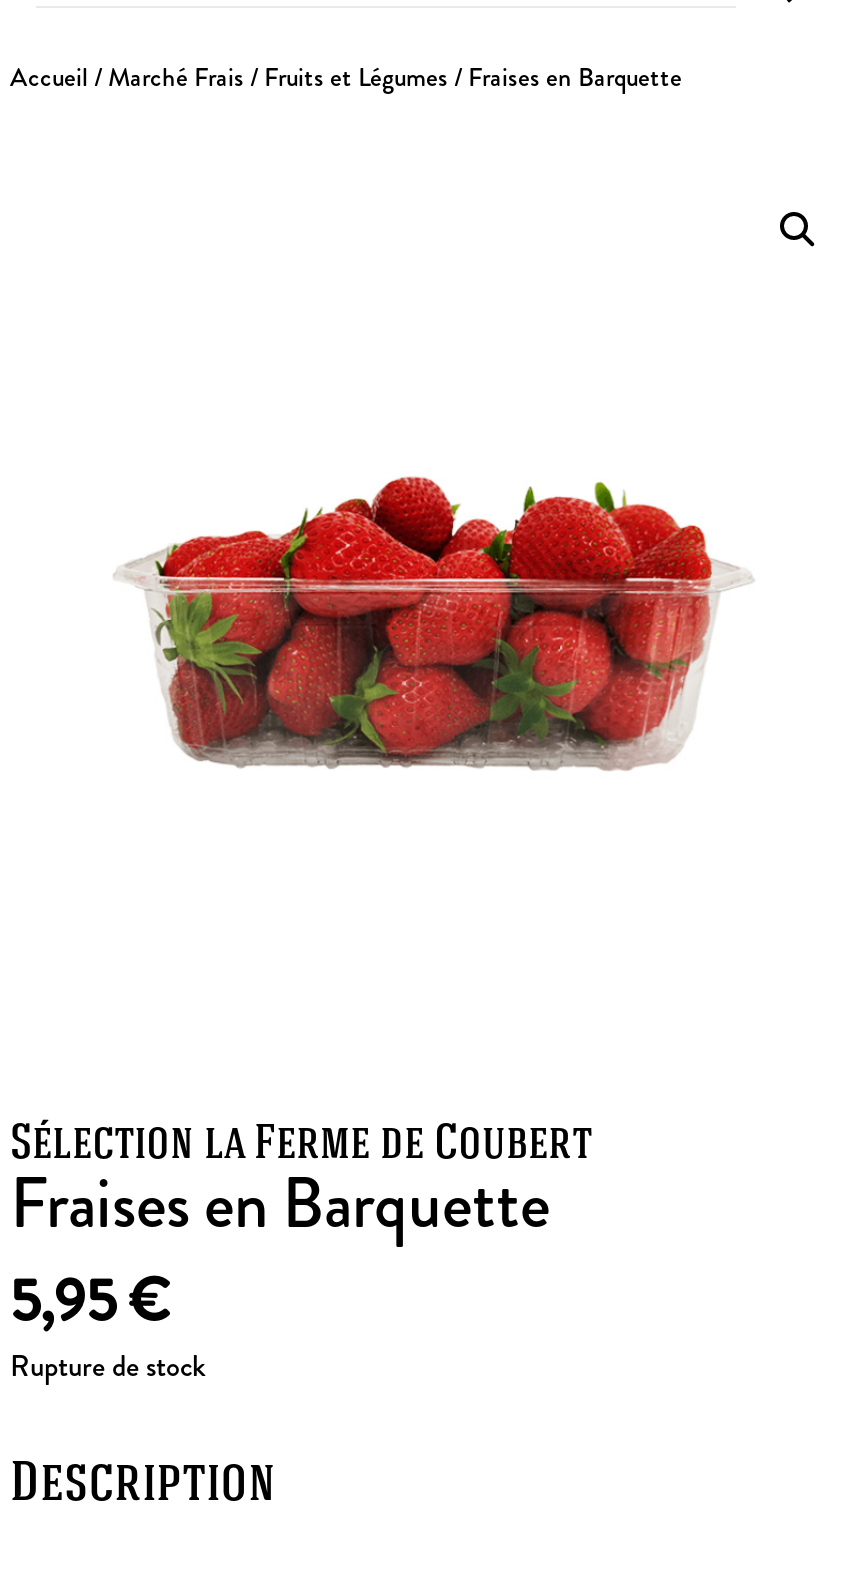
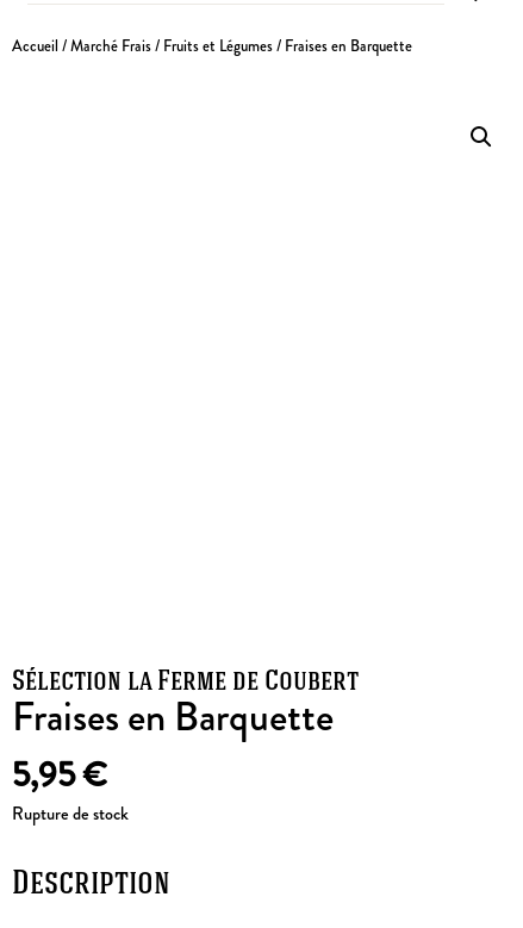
- [image]
